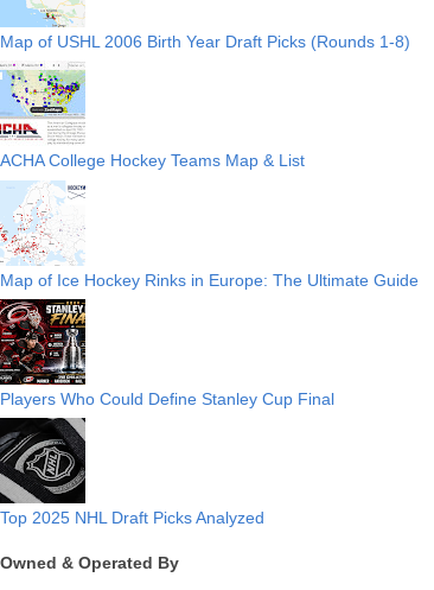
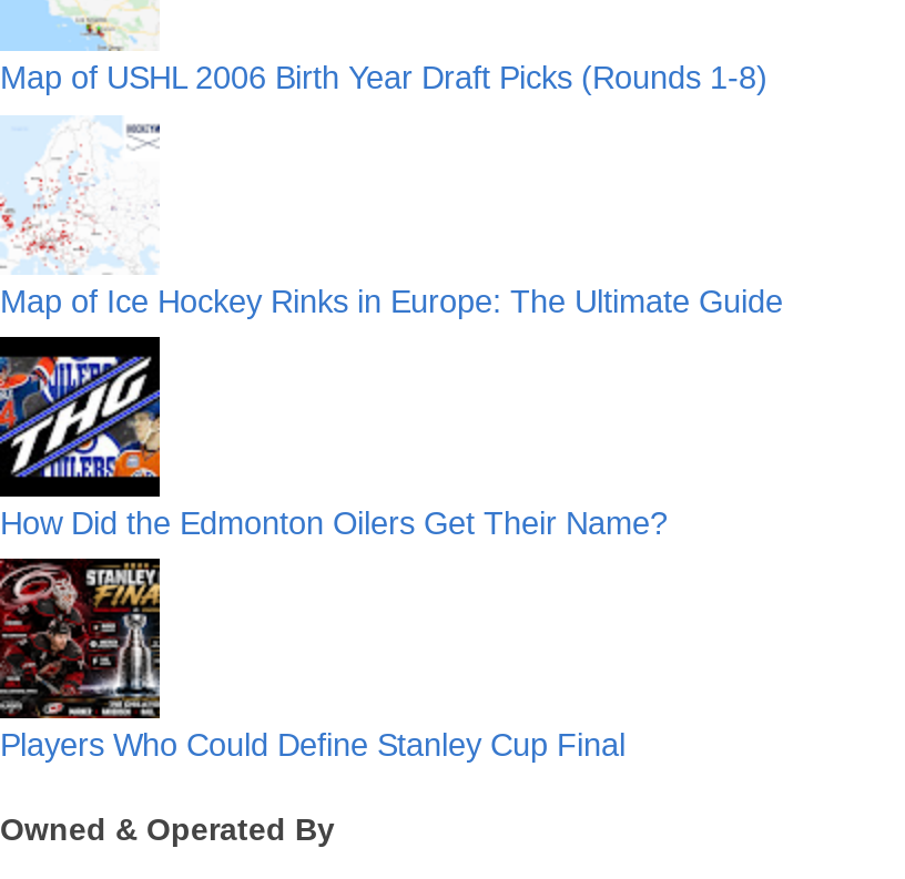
- [image]
- ACHA College Hockey Teams Map & List

+ [image]
+ How Did the Edmonton Oilers Get Their Name?

- [image]
- Top 2025 NHL Draft Picks Analyzed
